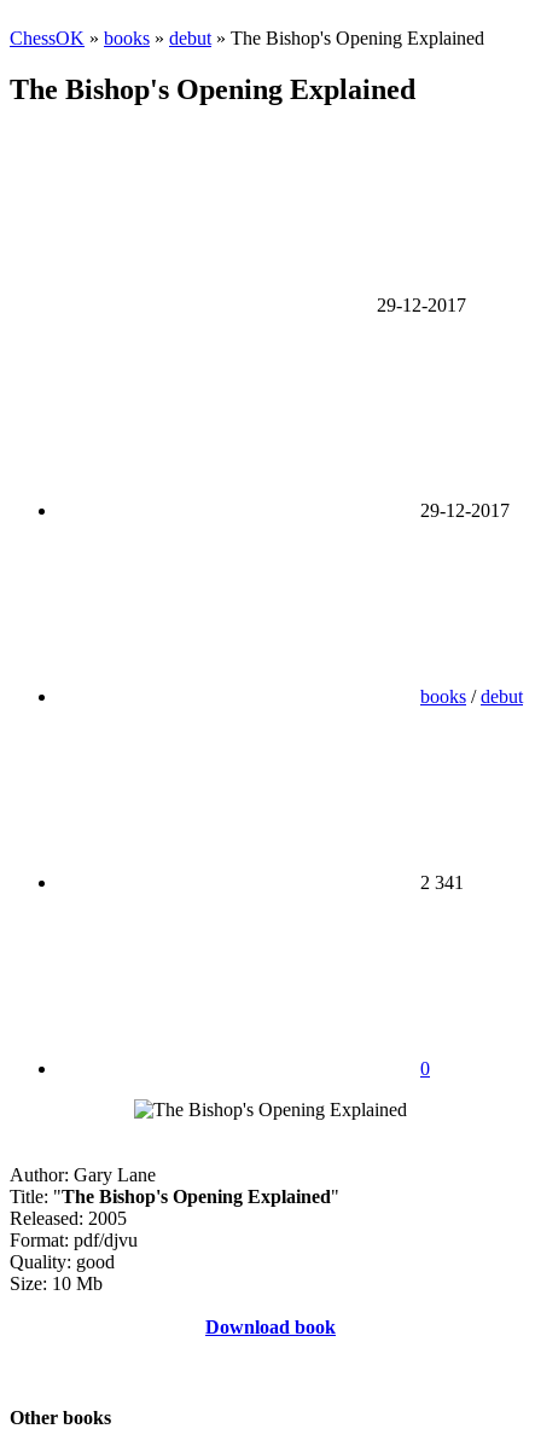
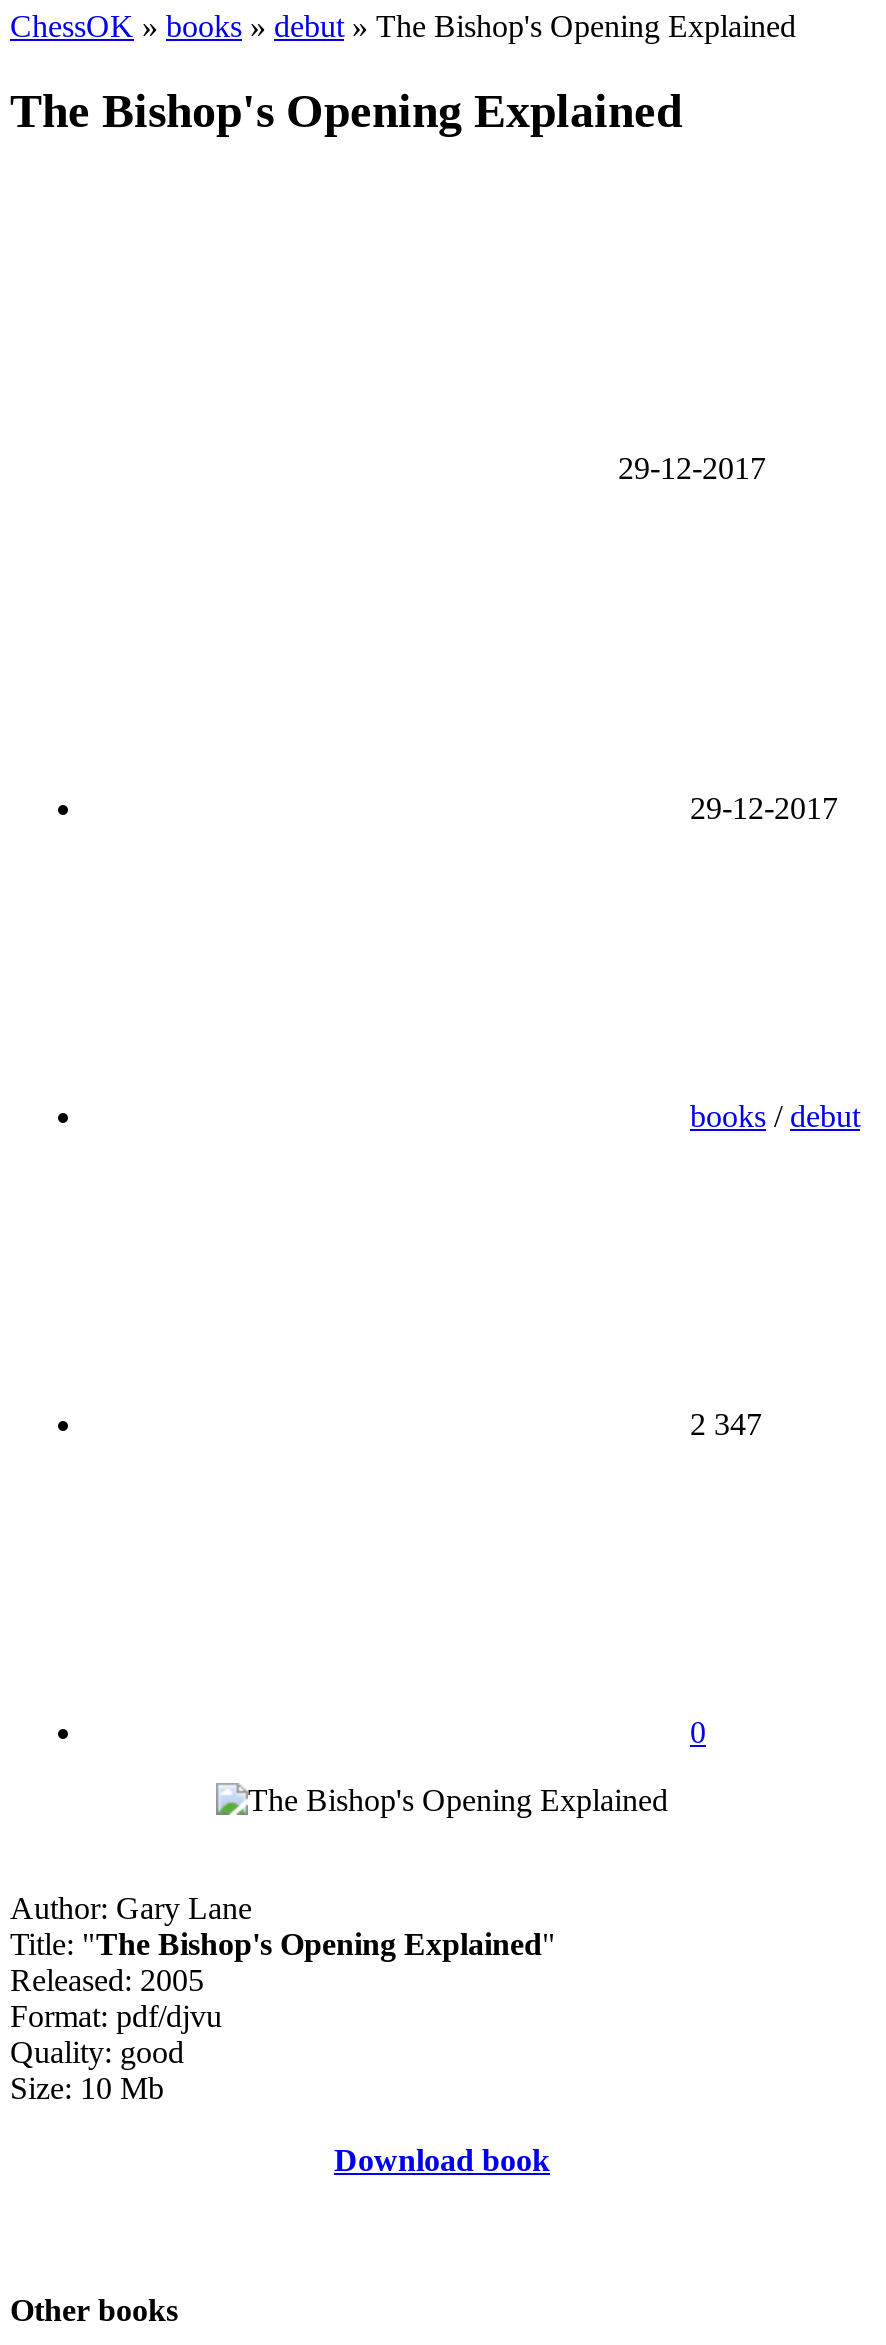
- 2 341
+ 2 347
